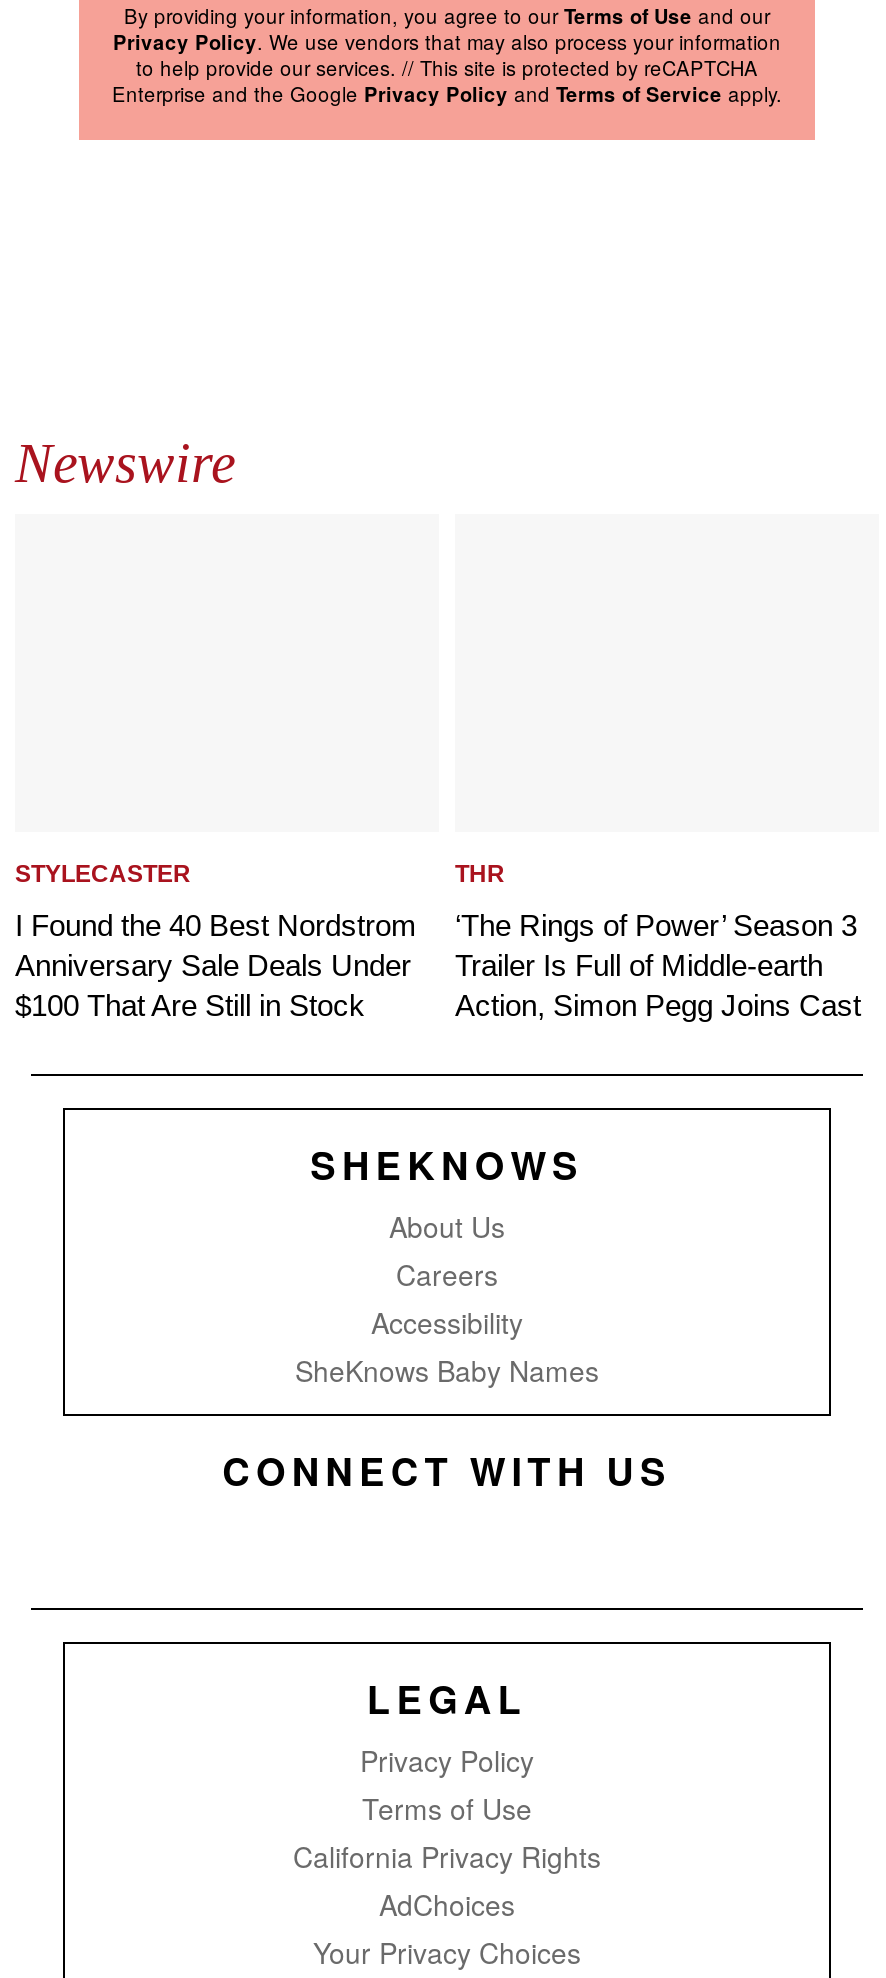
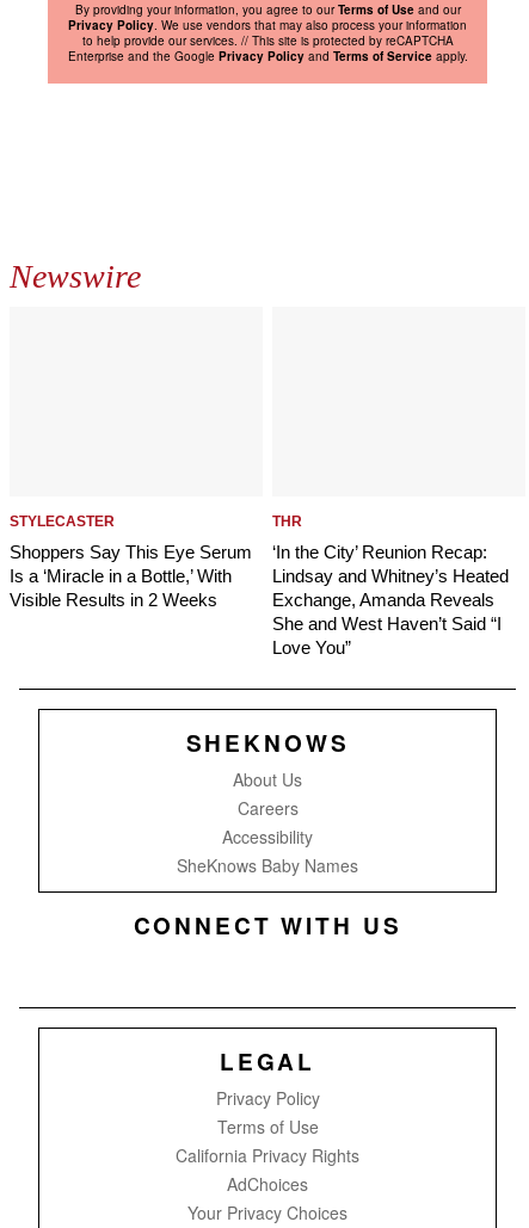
- I Found the 40 Best Nordstrom
- Anniversary Sale Deals Under
- $100 That Are Still in Stock
+ Shoppers Say This Eye Serum
+ Is a ‘Miracle in a Bottle,’ With
+ Visible Results in 2 Weeks

- ‘The Rings of Power’ Season 3
- Trailer Is Full of Middle-earth
- Action, Simon Pegg Joins Cast
+ ‘In the City’ Reunion Recap:
+ Lindsay and Whitney’s Heated
+ Exchange, Amanda Reveals
+ She and West Haven’t Said “I
+ Love You”
